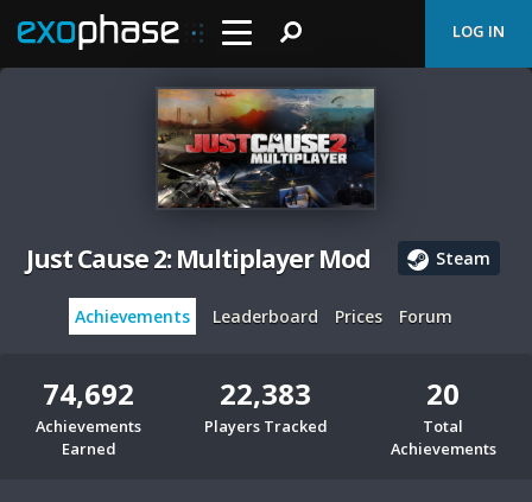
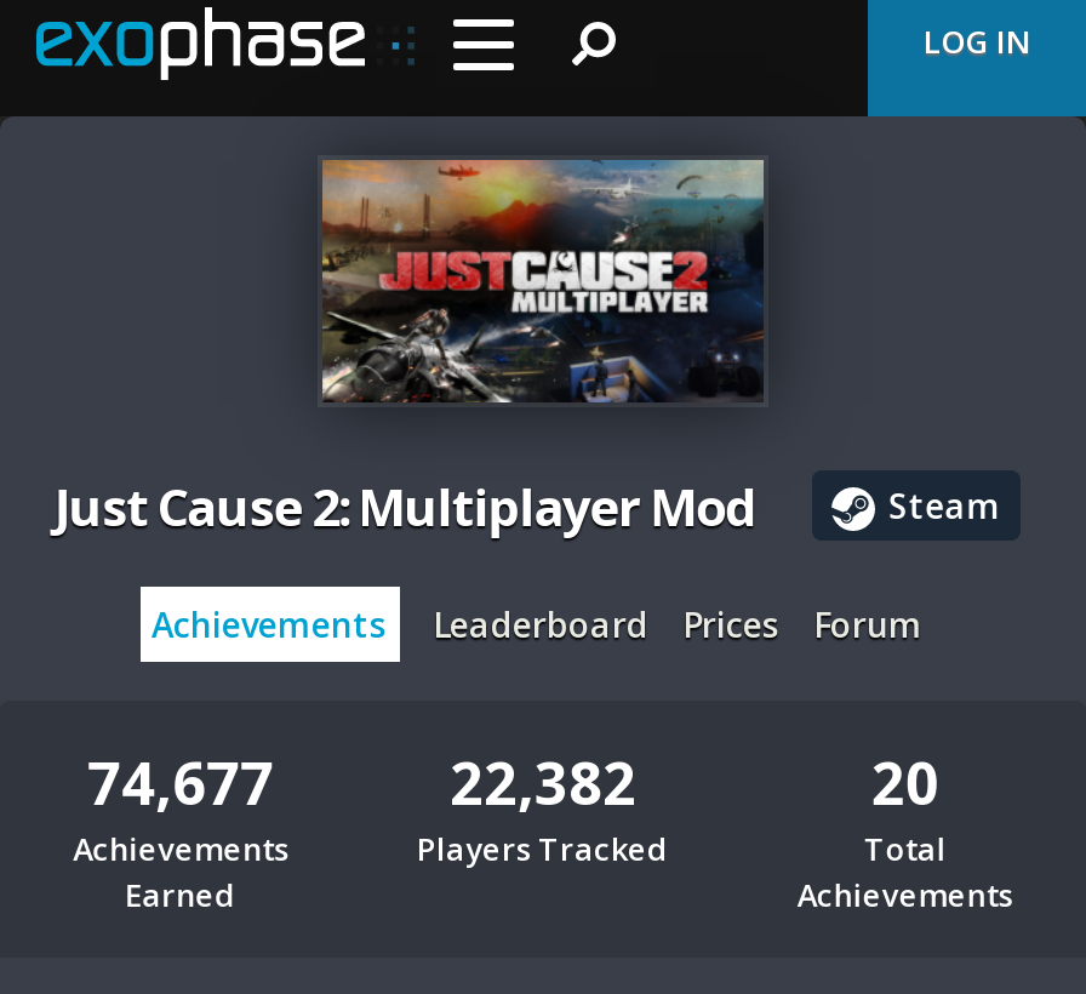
- 74,692
+ 74,677

- 22,383
+ 22,382
